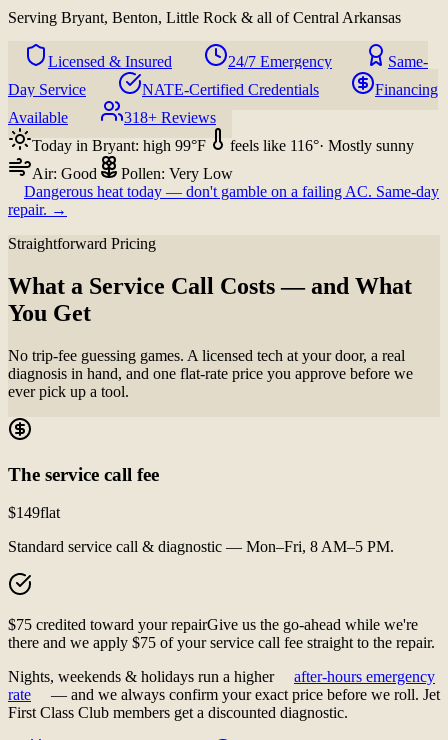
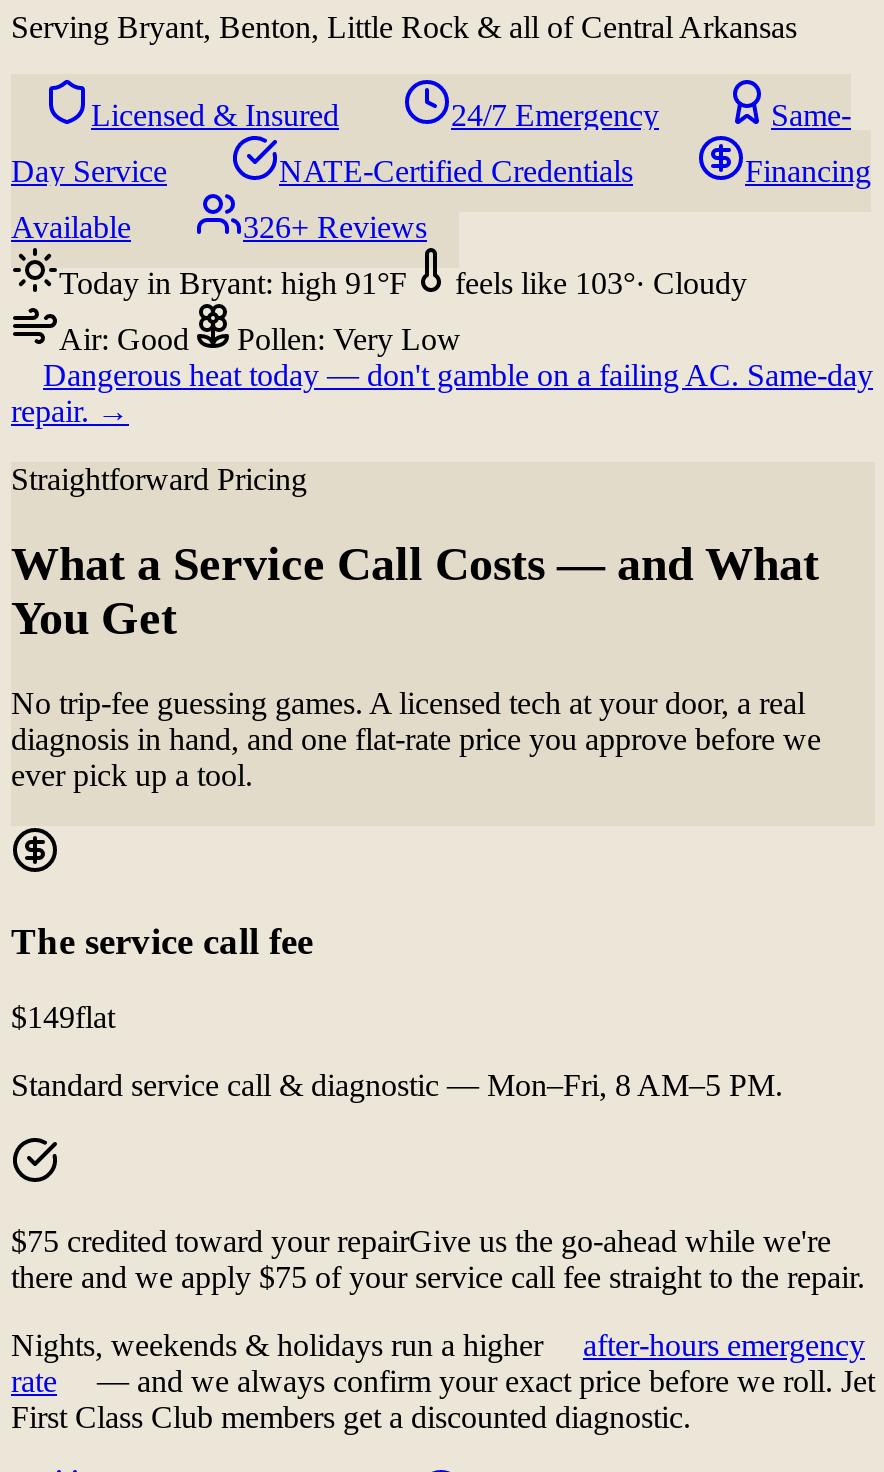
- 318+ Reviews
+ 326+ Reviews

- Today in Bryant: high 99 °F
- feels like 116° · Mostly sunny
+ Today in Bryant: high 91 °F
+ feels like 103° · Cloudy
